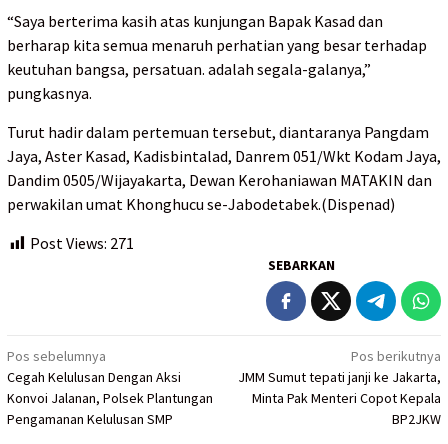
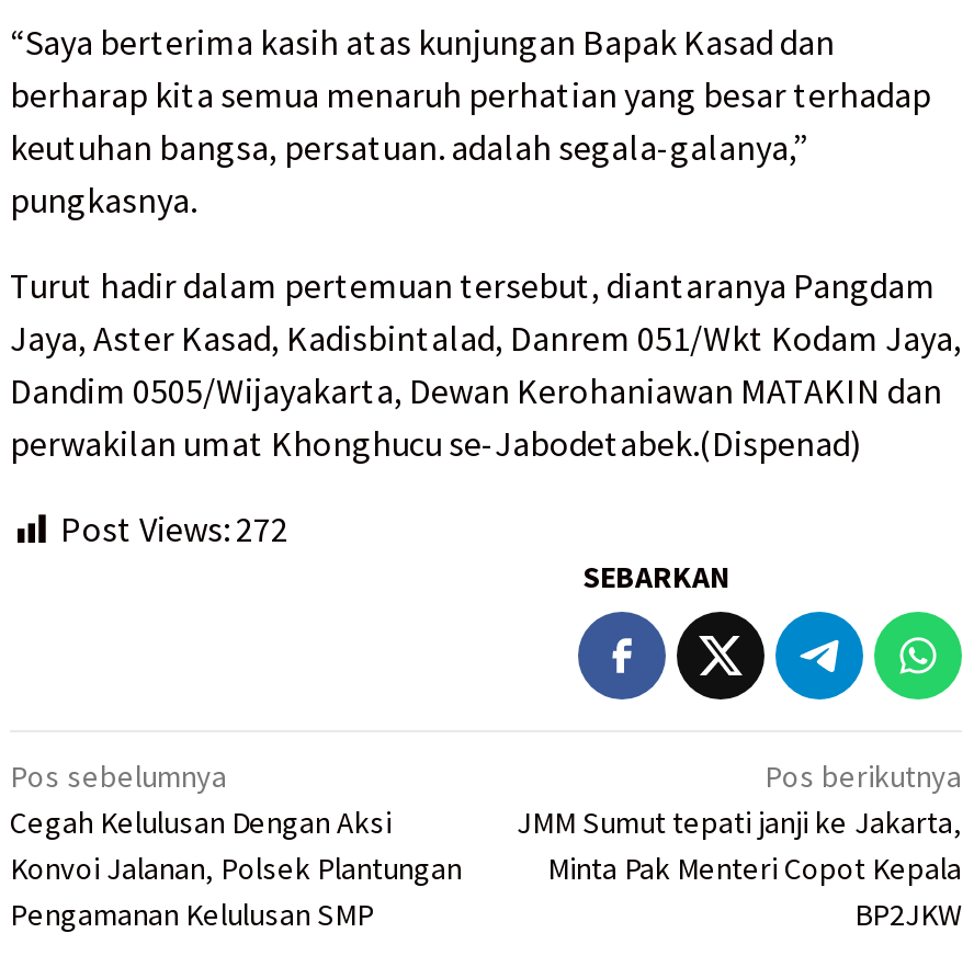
- Post Views: 271
+ Post Views: 272
